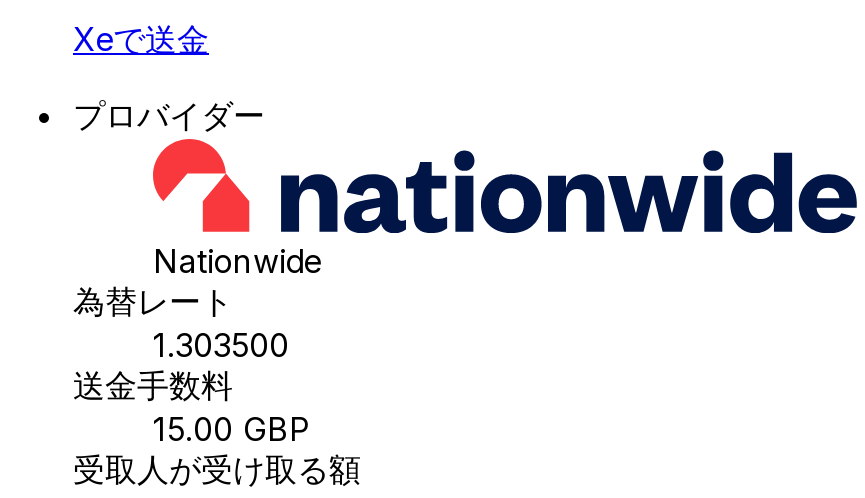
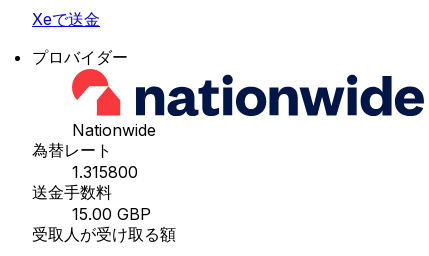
- 1.303500
+ 1.315800
